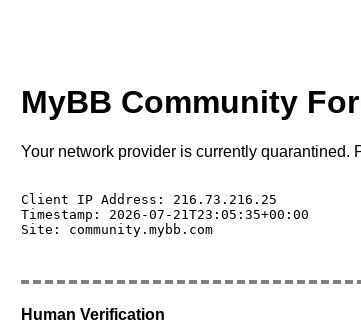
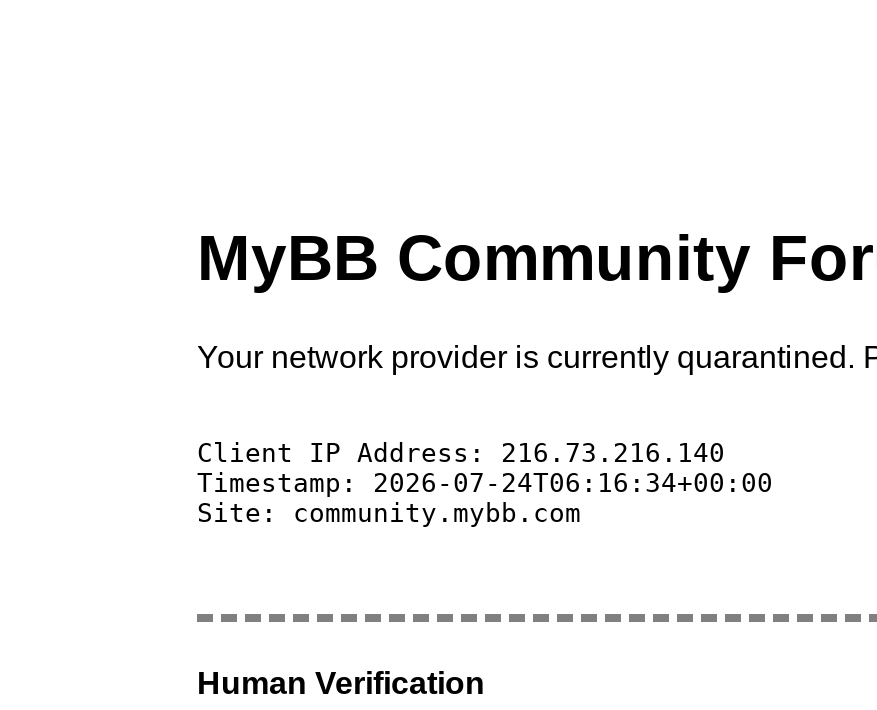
- Client IP Address: 216.73.216.25
+ Client IP Address: 216.73.216.140

- Timestamp: 2026-07-21T23:05:35+00:00
+ Timestamp: 2026-07-24T06:16:34+00:00
